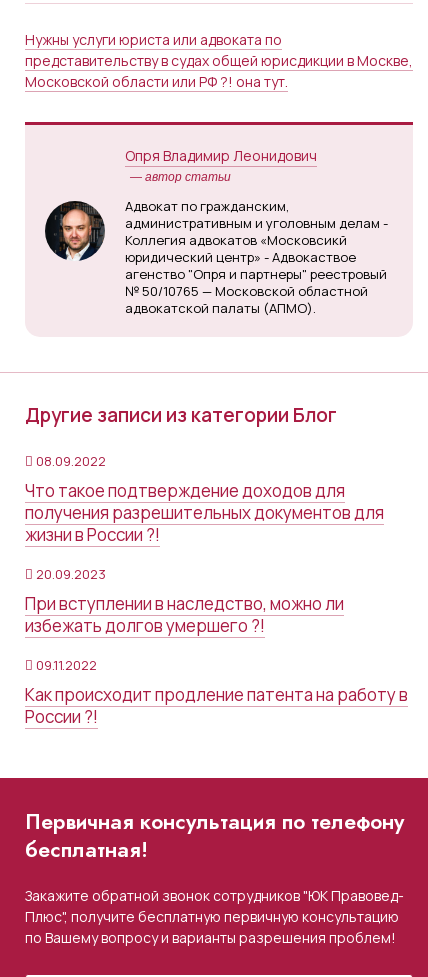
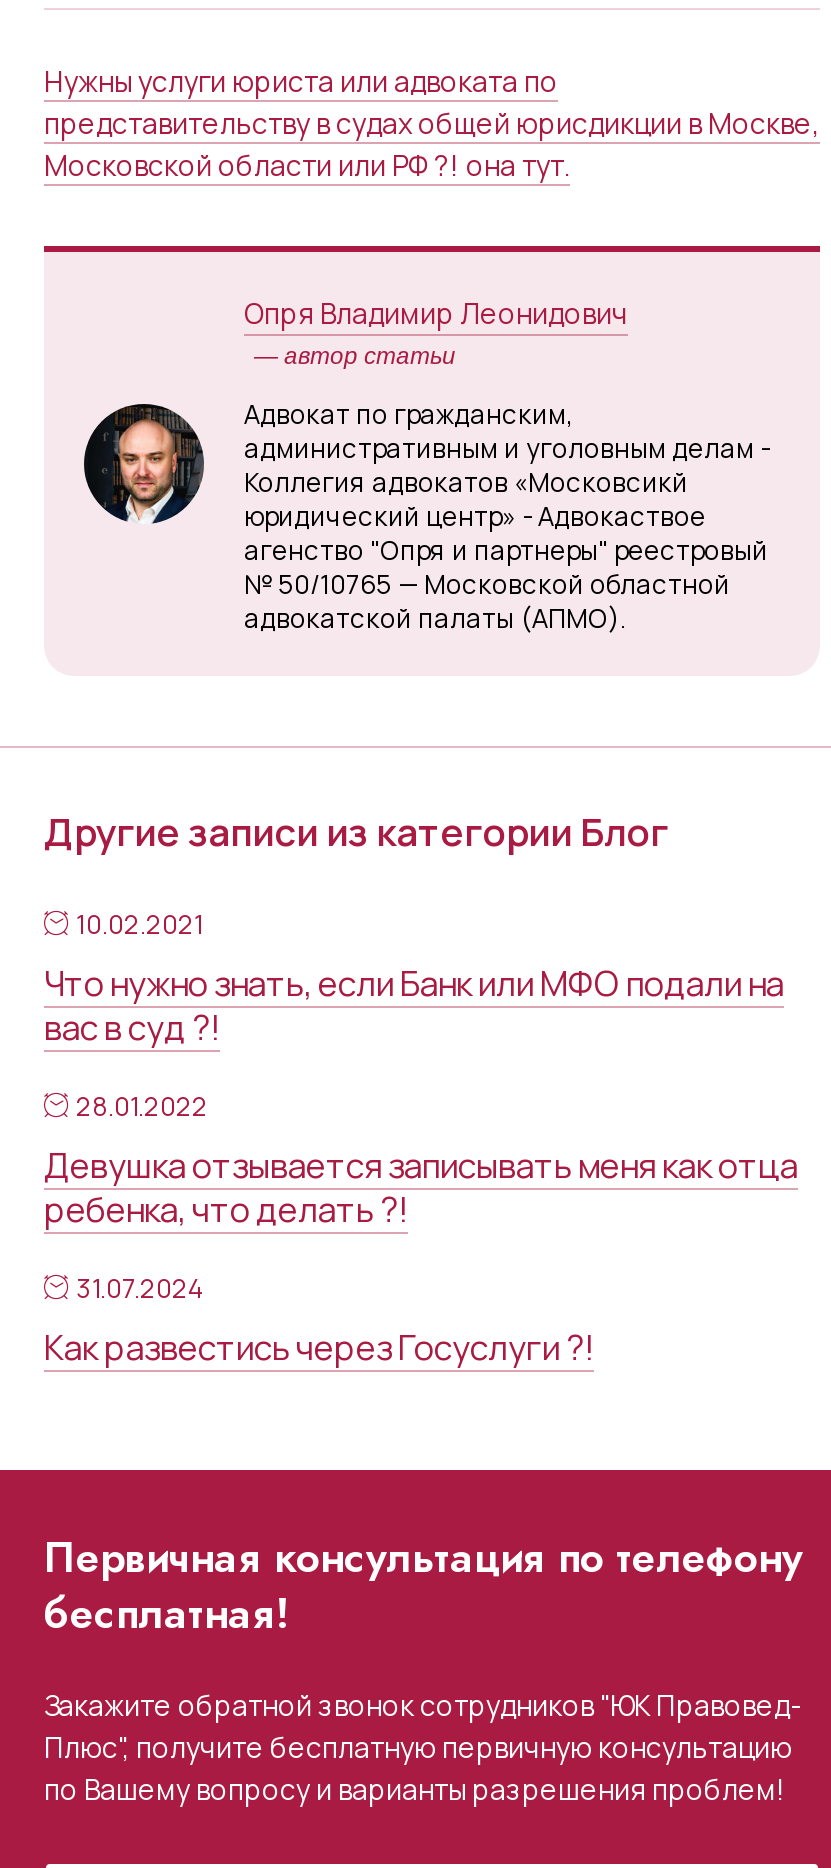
- 08.09.2022
- Что такое подтверждение доходов для
- получения разрешительных документов для
- жизни в России ?!
+ 10.02.2021
+ Что нужно знать, если Банк или МФО подали на
+ вас в суд ?!

- 20.09.2023
- При вступлении в наследство, можно ли
- избежать долгов умершего ?!
+ 28.01.2022
+ Девушка отзывается записывать меня как отца
+ ребенка, что делать ?!

- 09.11.2022
- Как происходит продление патента на работу в
- России ?!
+ 31.07.2024
+ Как развестись через Госуслуги ?!
